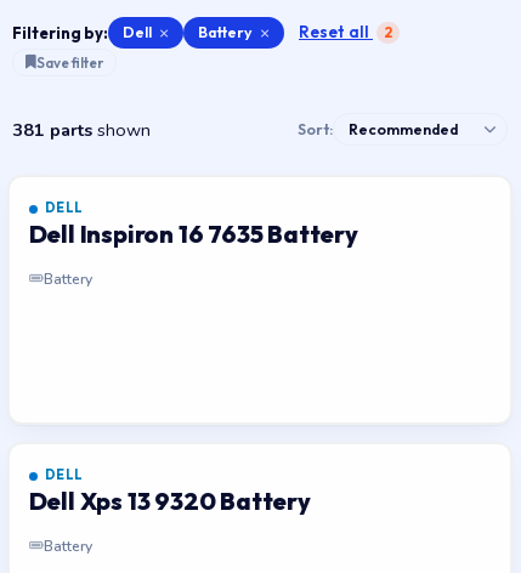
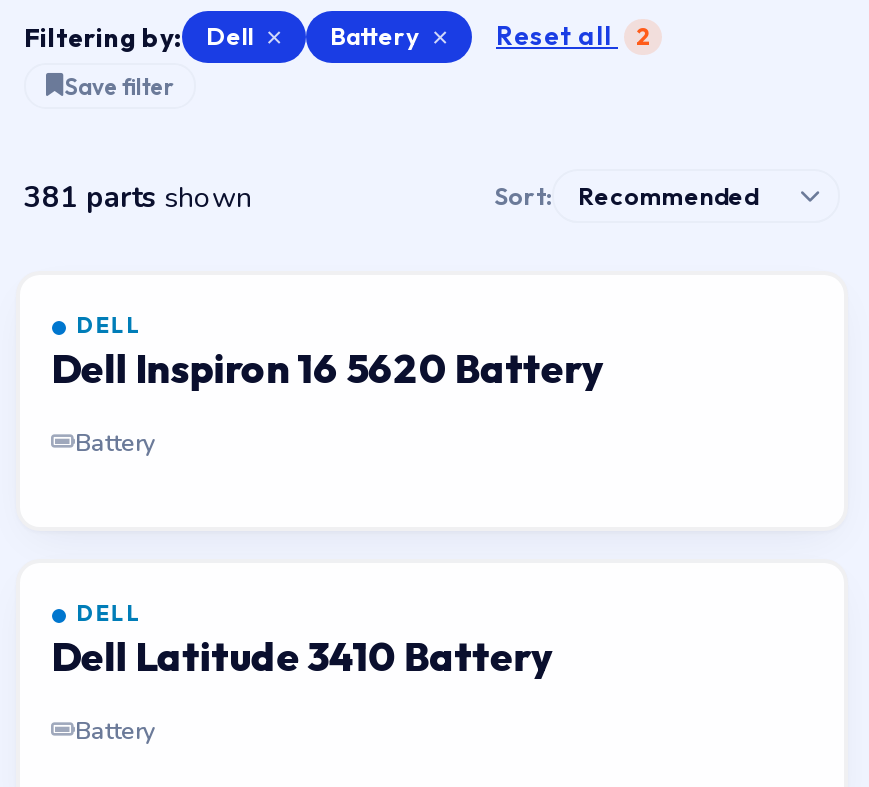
- Dell Inspiron 16 7635 Battery
+ Dell Inspiron 16 5620 Battery

- Dell Xps 13 9320 Battery
+ Dell Latitude 3410 Battery
